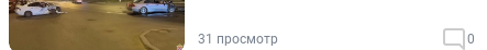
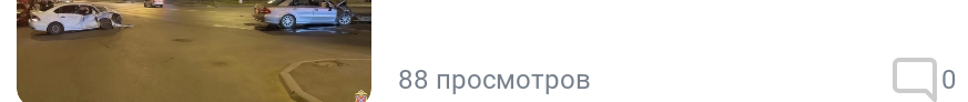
- 31 просмотр
+ 88 просмотров
